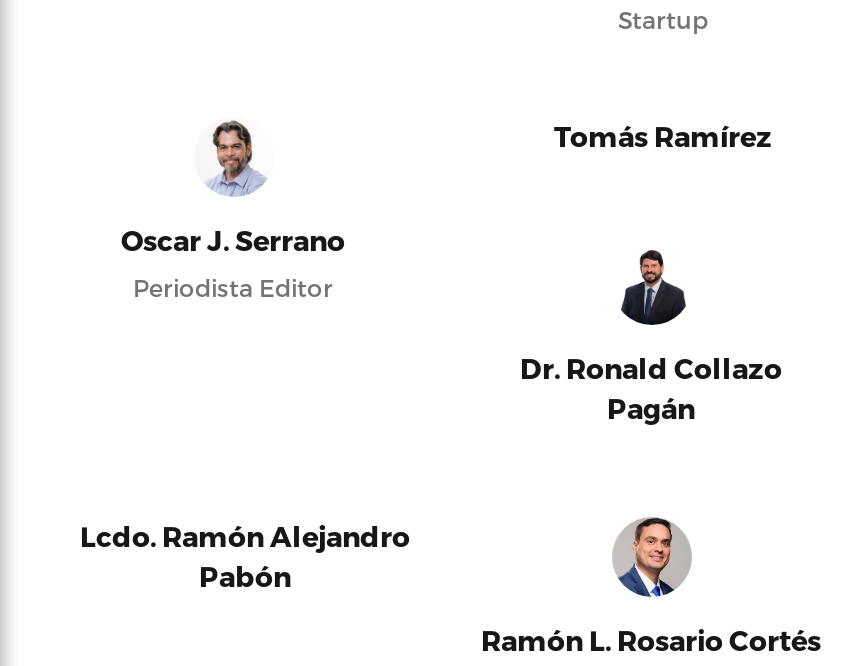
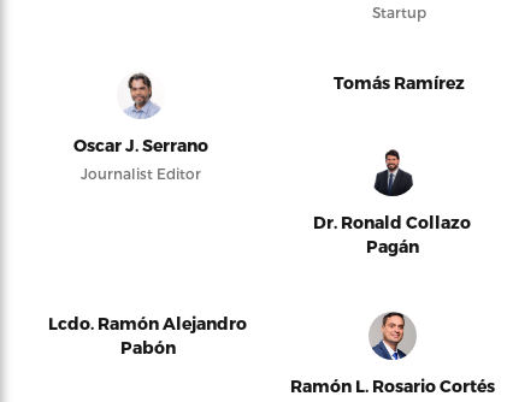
- Periodista Editor
+ Journalist Editor
